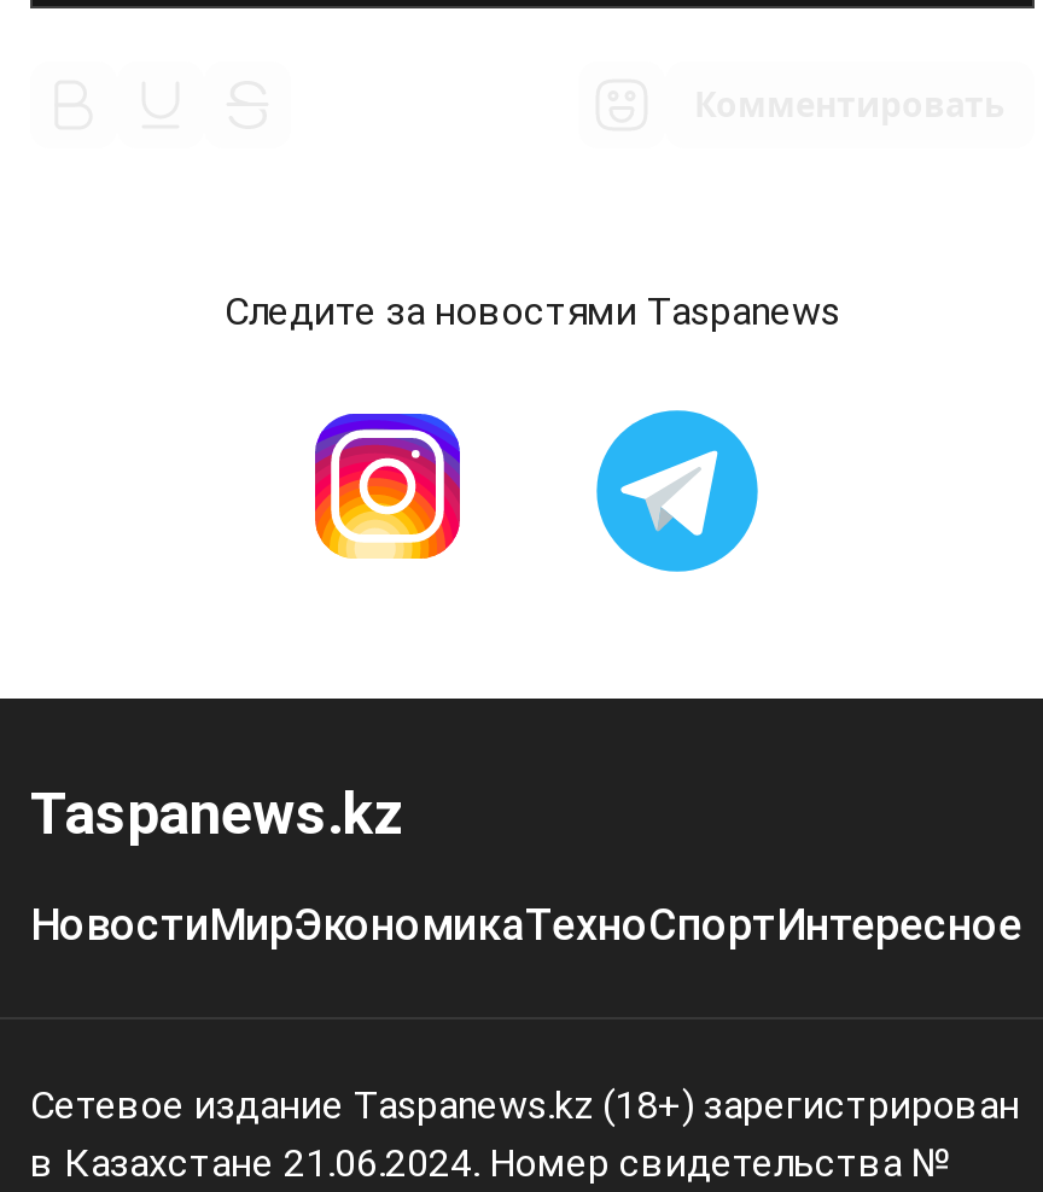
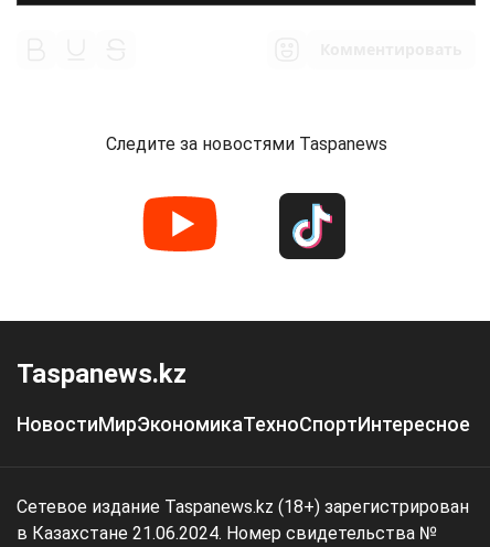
- [image]
+ [image]

- [image]
+ [image]
